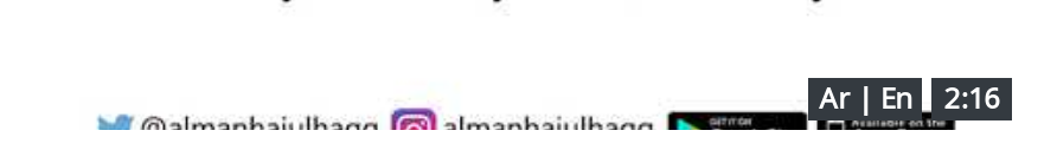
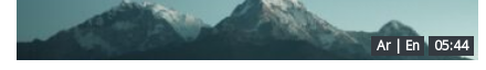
- 2:16
+ 05:44
